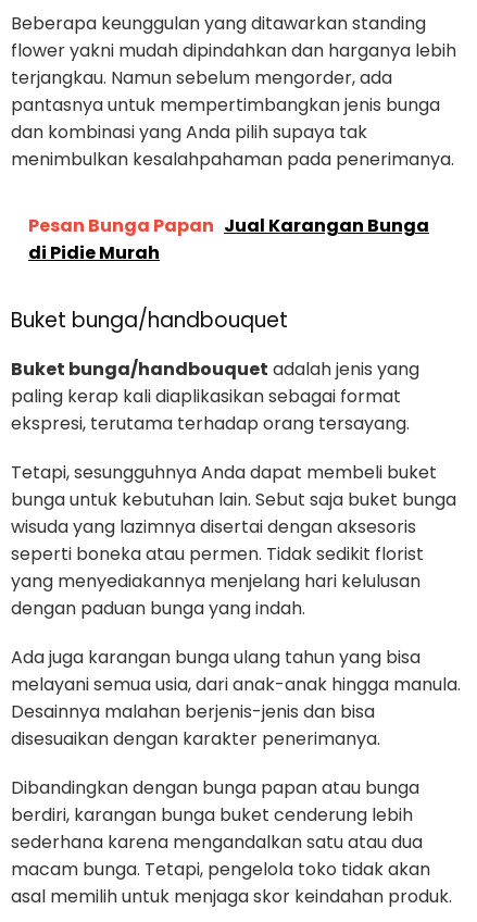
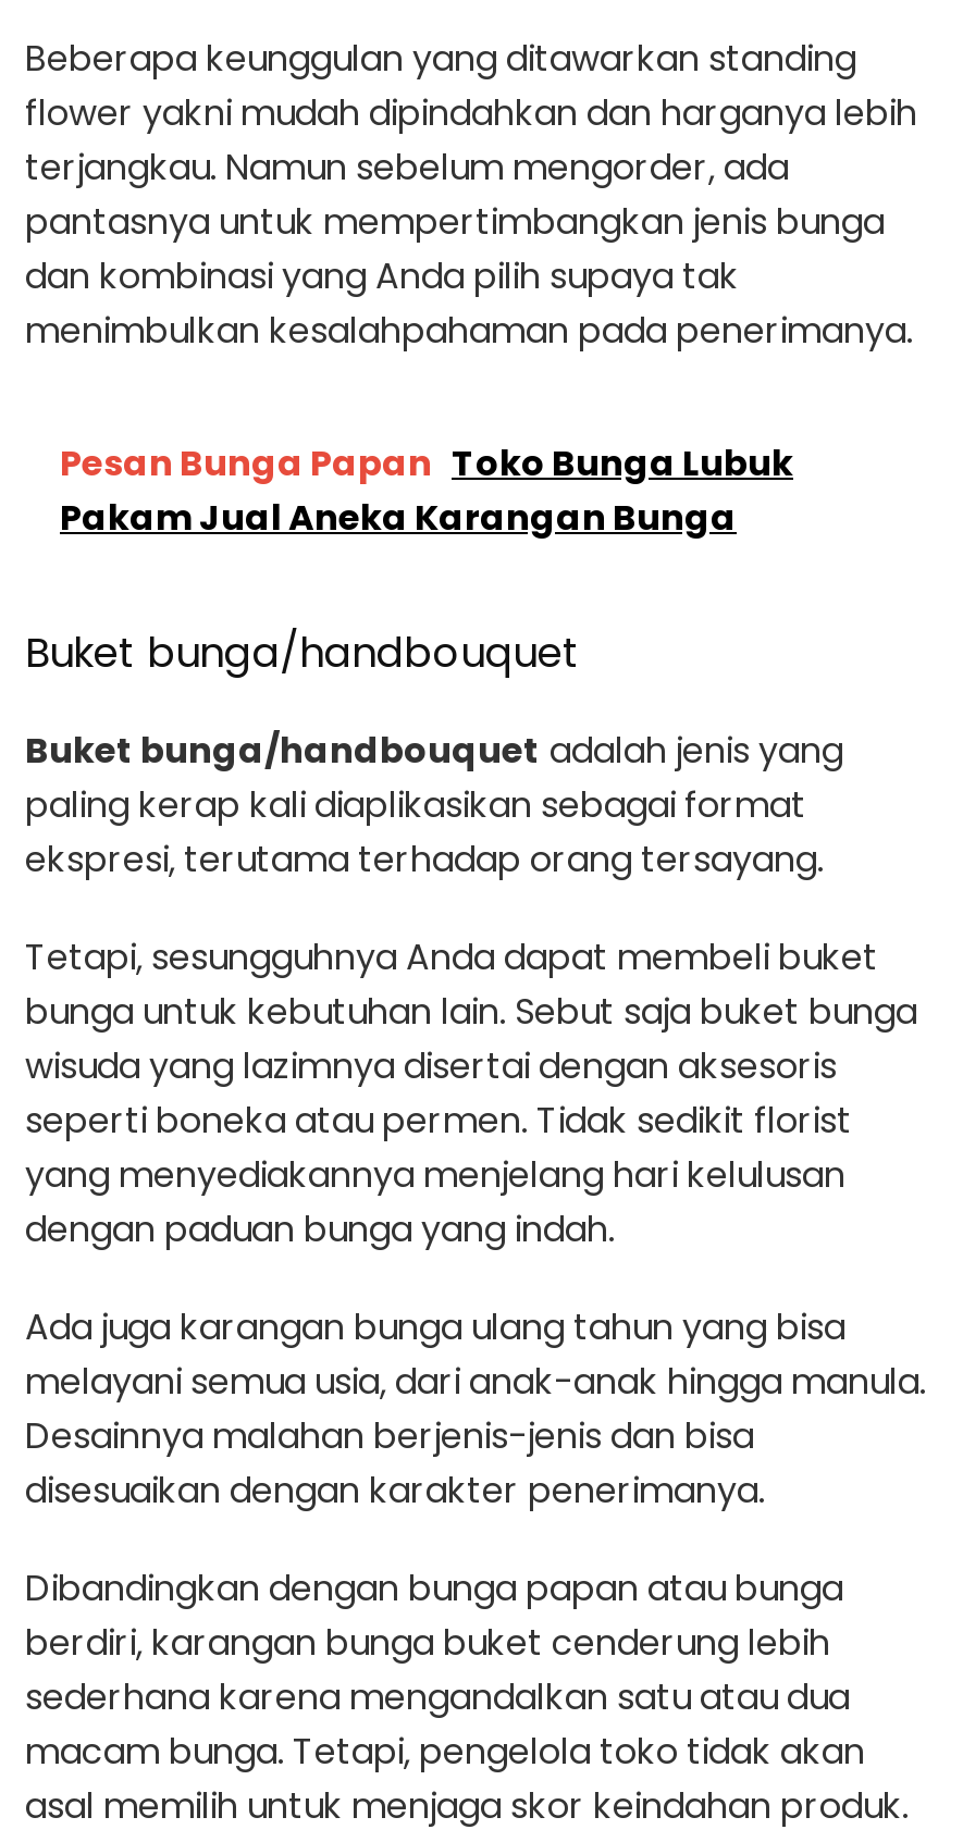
- Pesan Bunga Papan Jual Karangan Bunga
- di Pidie Murah
+ Pesan Bunga Papan Toko Bunga Lubuk
+ Pakam Jual Aneka Karangan Bunga
